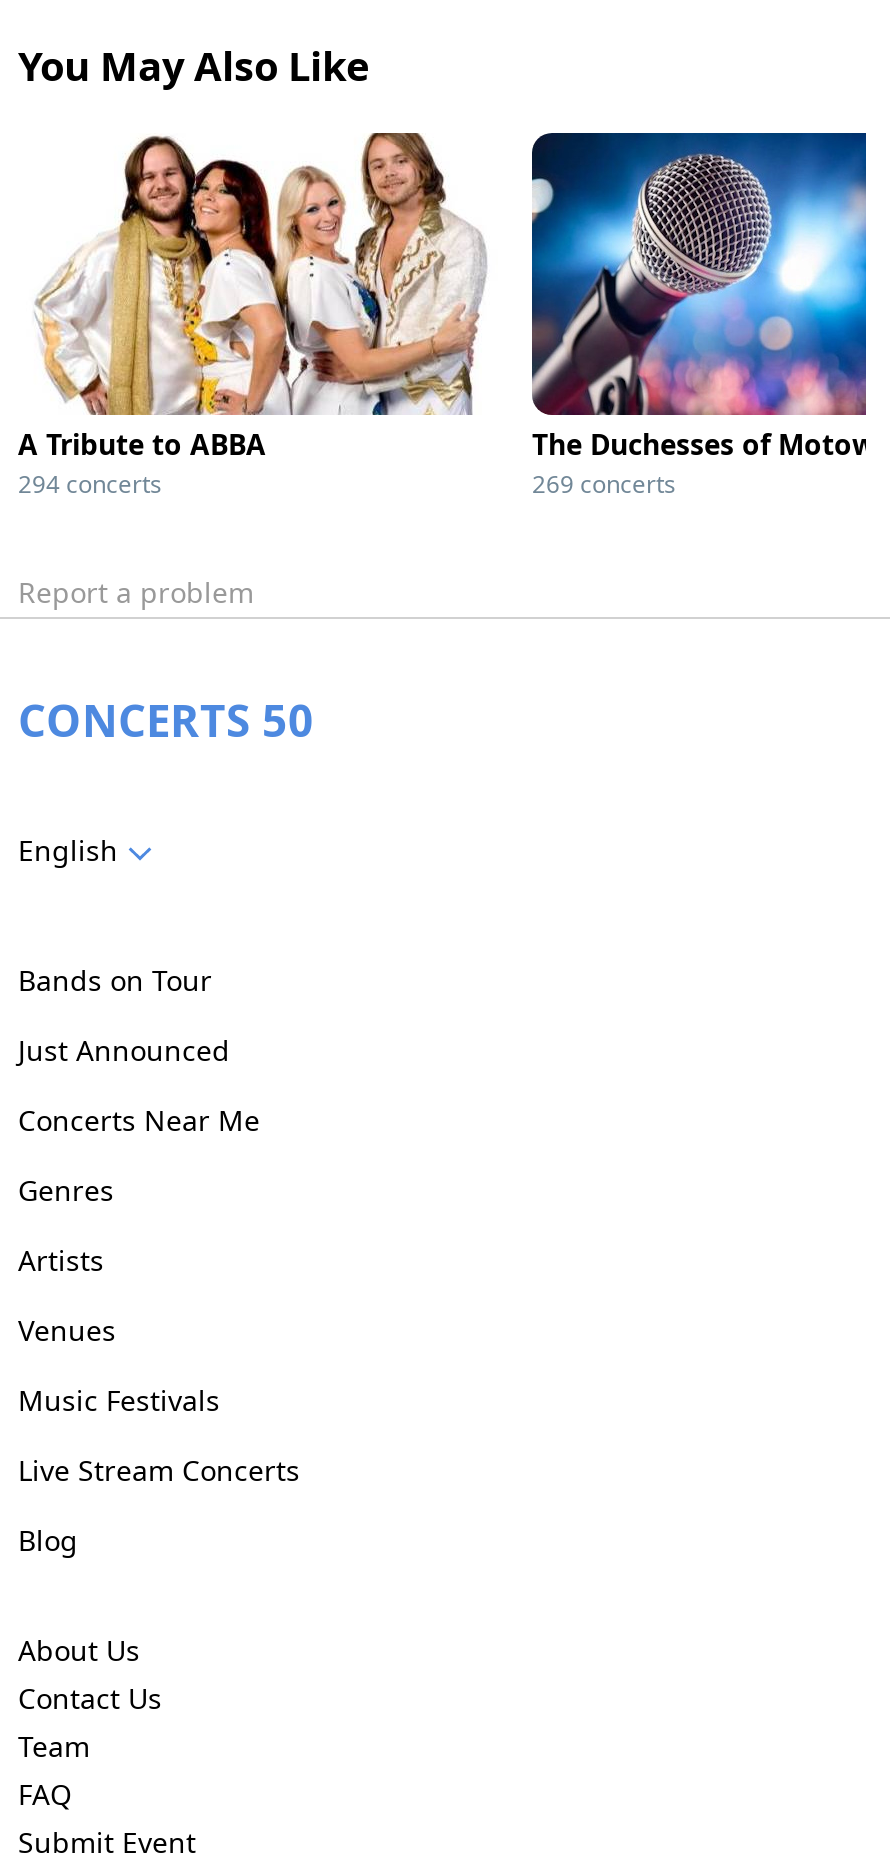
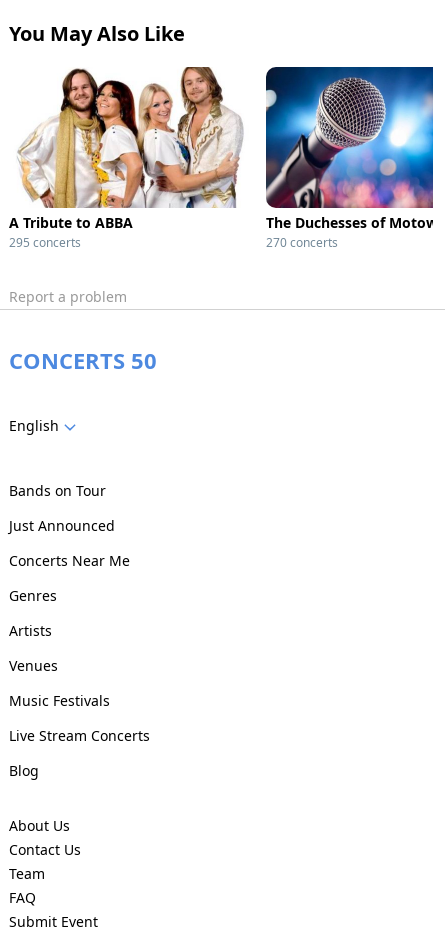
- 294 concerts
+ 295 concerts

- 269 concerts
+ 270 concerts
